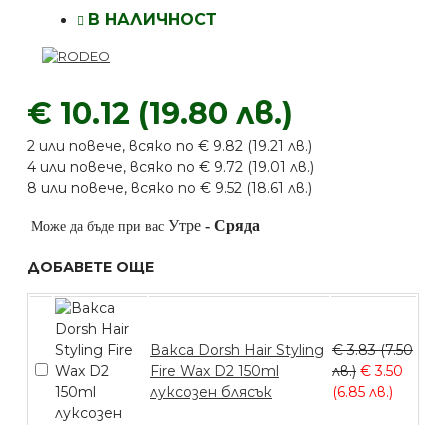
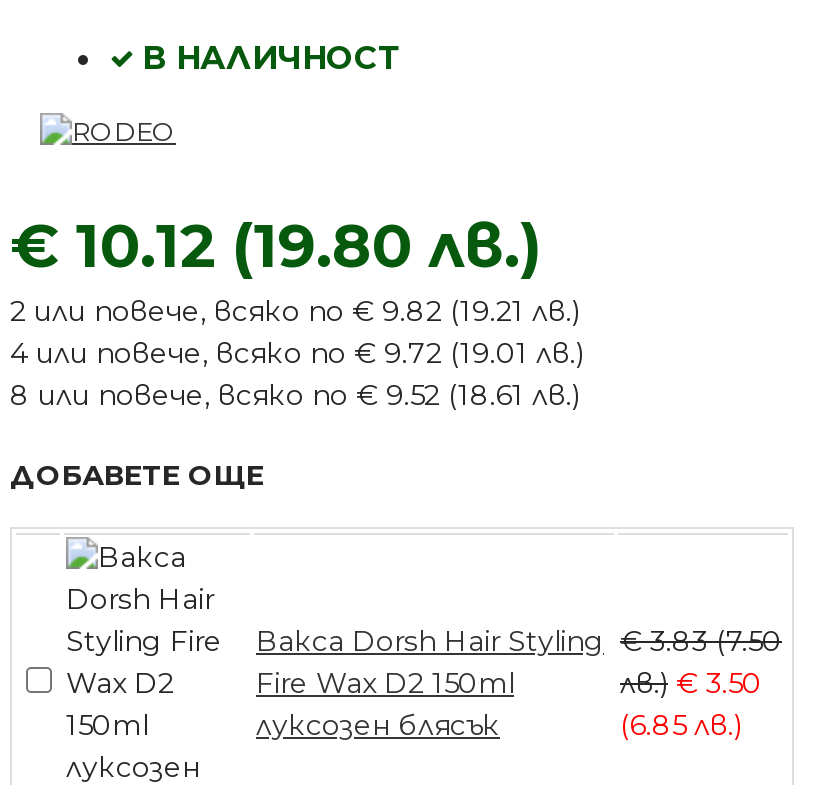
- Може да бъде при вас Утре - Сряда
